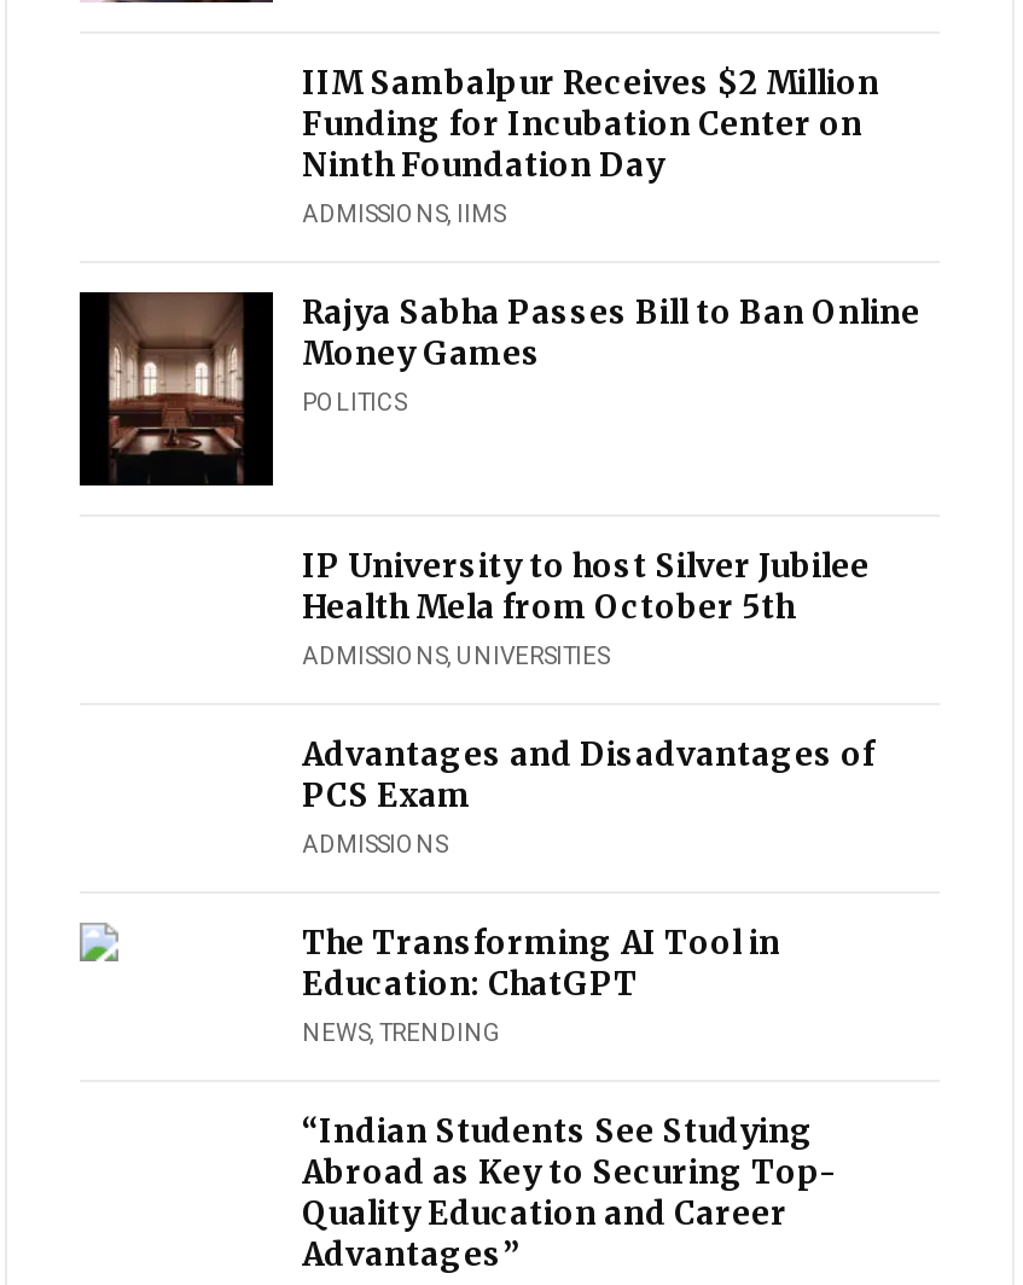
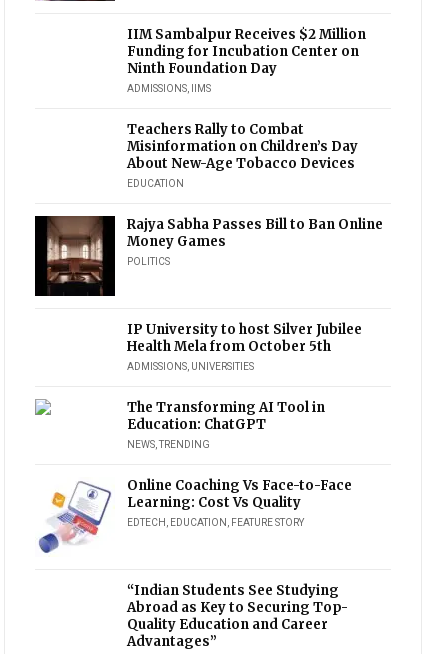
+ Teachers Rally to Combat
+ Misinformation on Children’s Day
+ About New-Age Tobacco Devices
+ EDUCATION

- Advantages and Disadvantages of
- PCS Exam
- ADMISSIONS

+ [image]
+ Online Coaching Vs Face-to-Face
+ Learning: Cost Vs Quality
+ EDTECH, EDUCATION, FEATURE STORY
